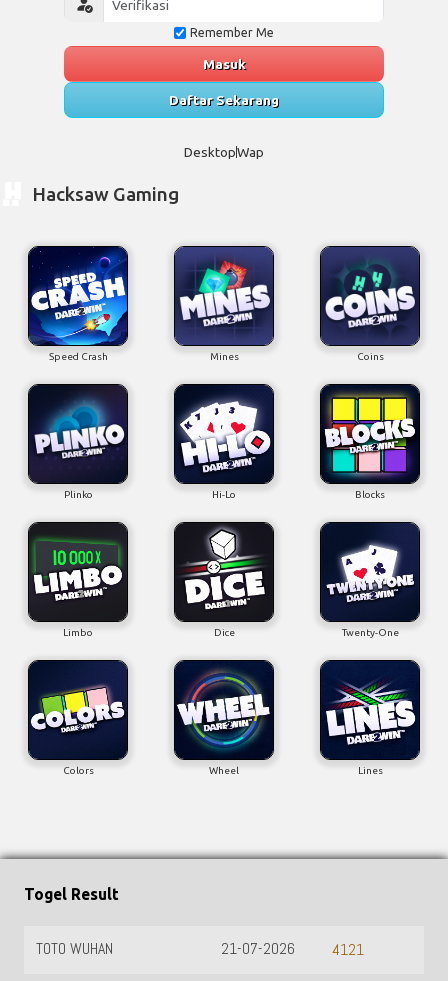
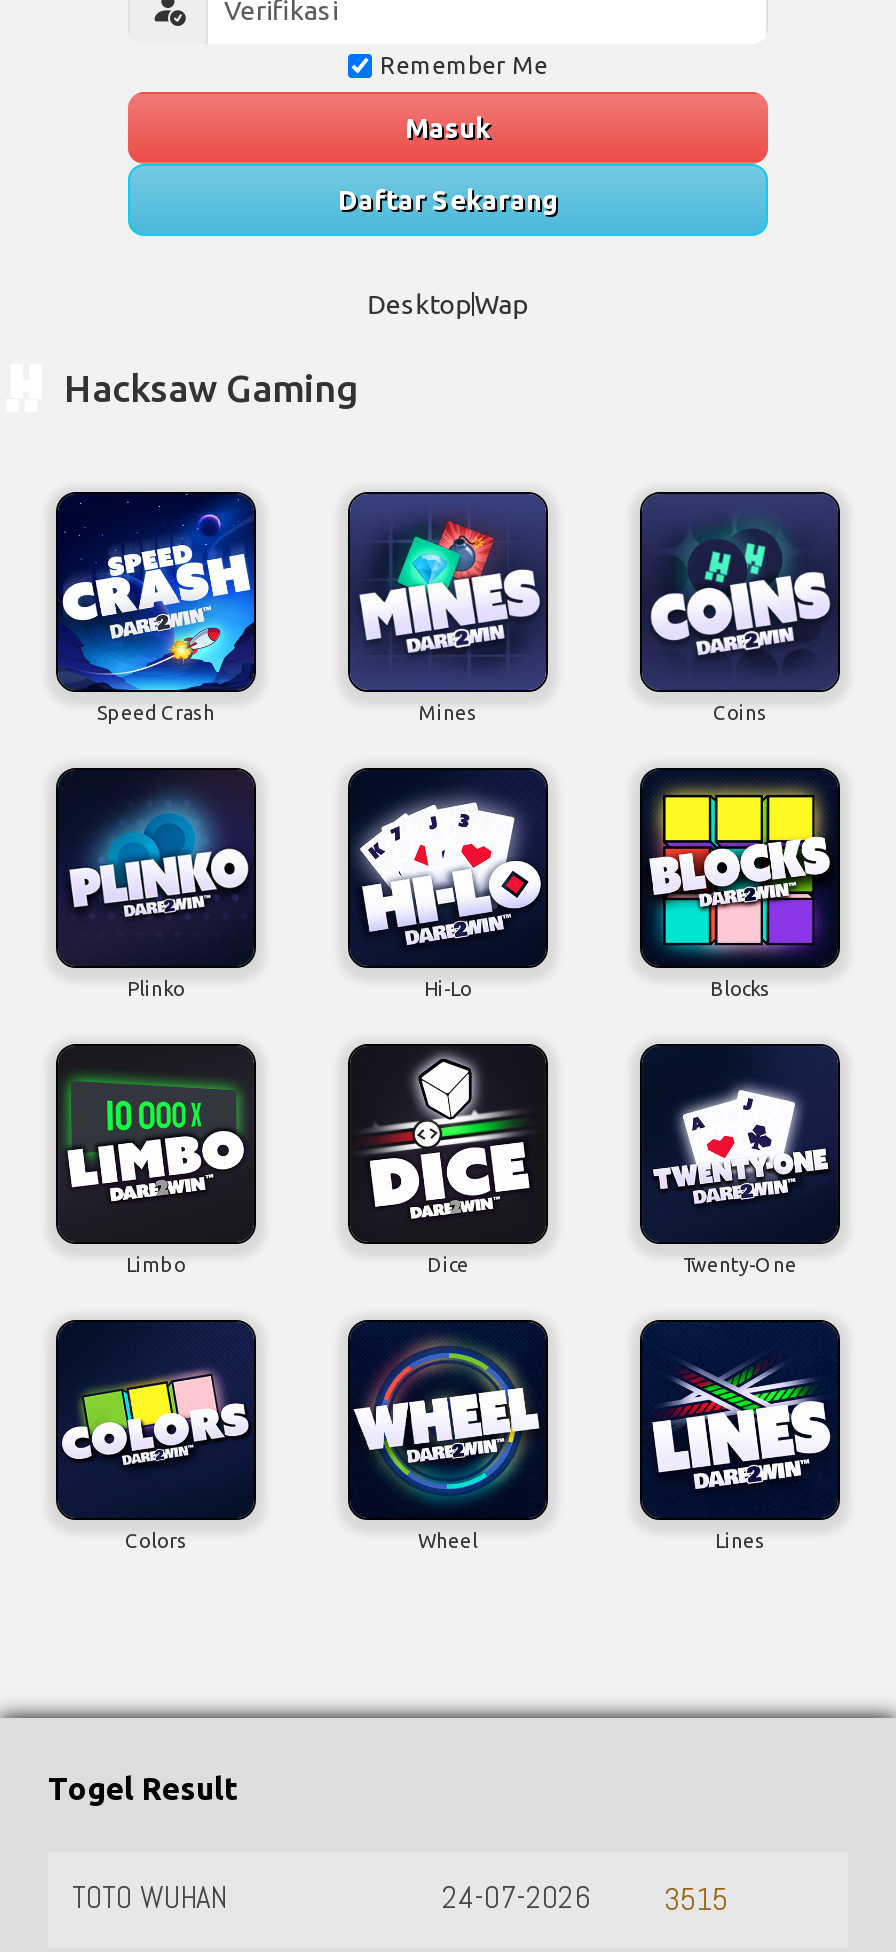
- 21-07-2026
+ 24-07-2026

- 4121
+ 3515
